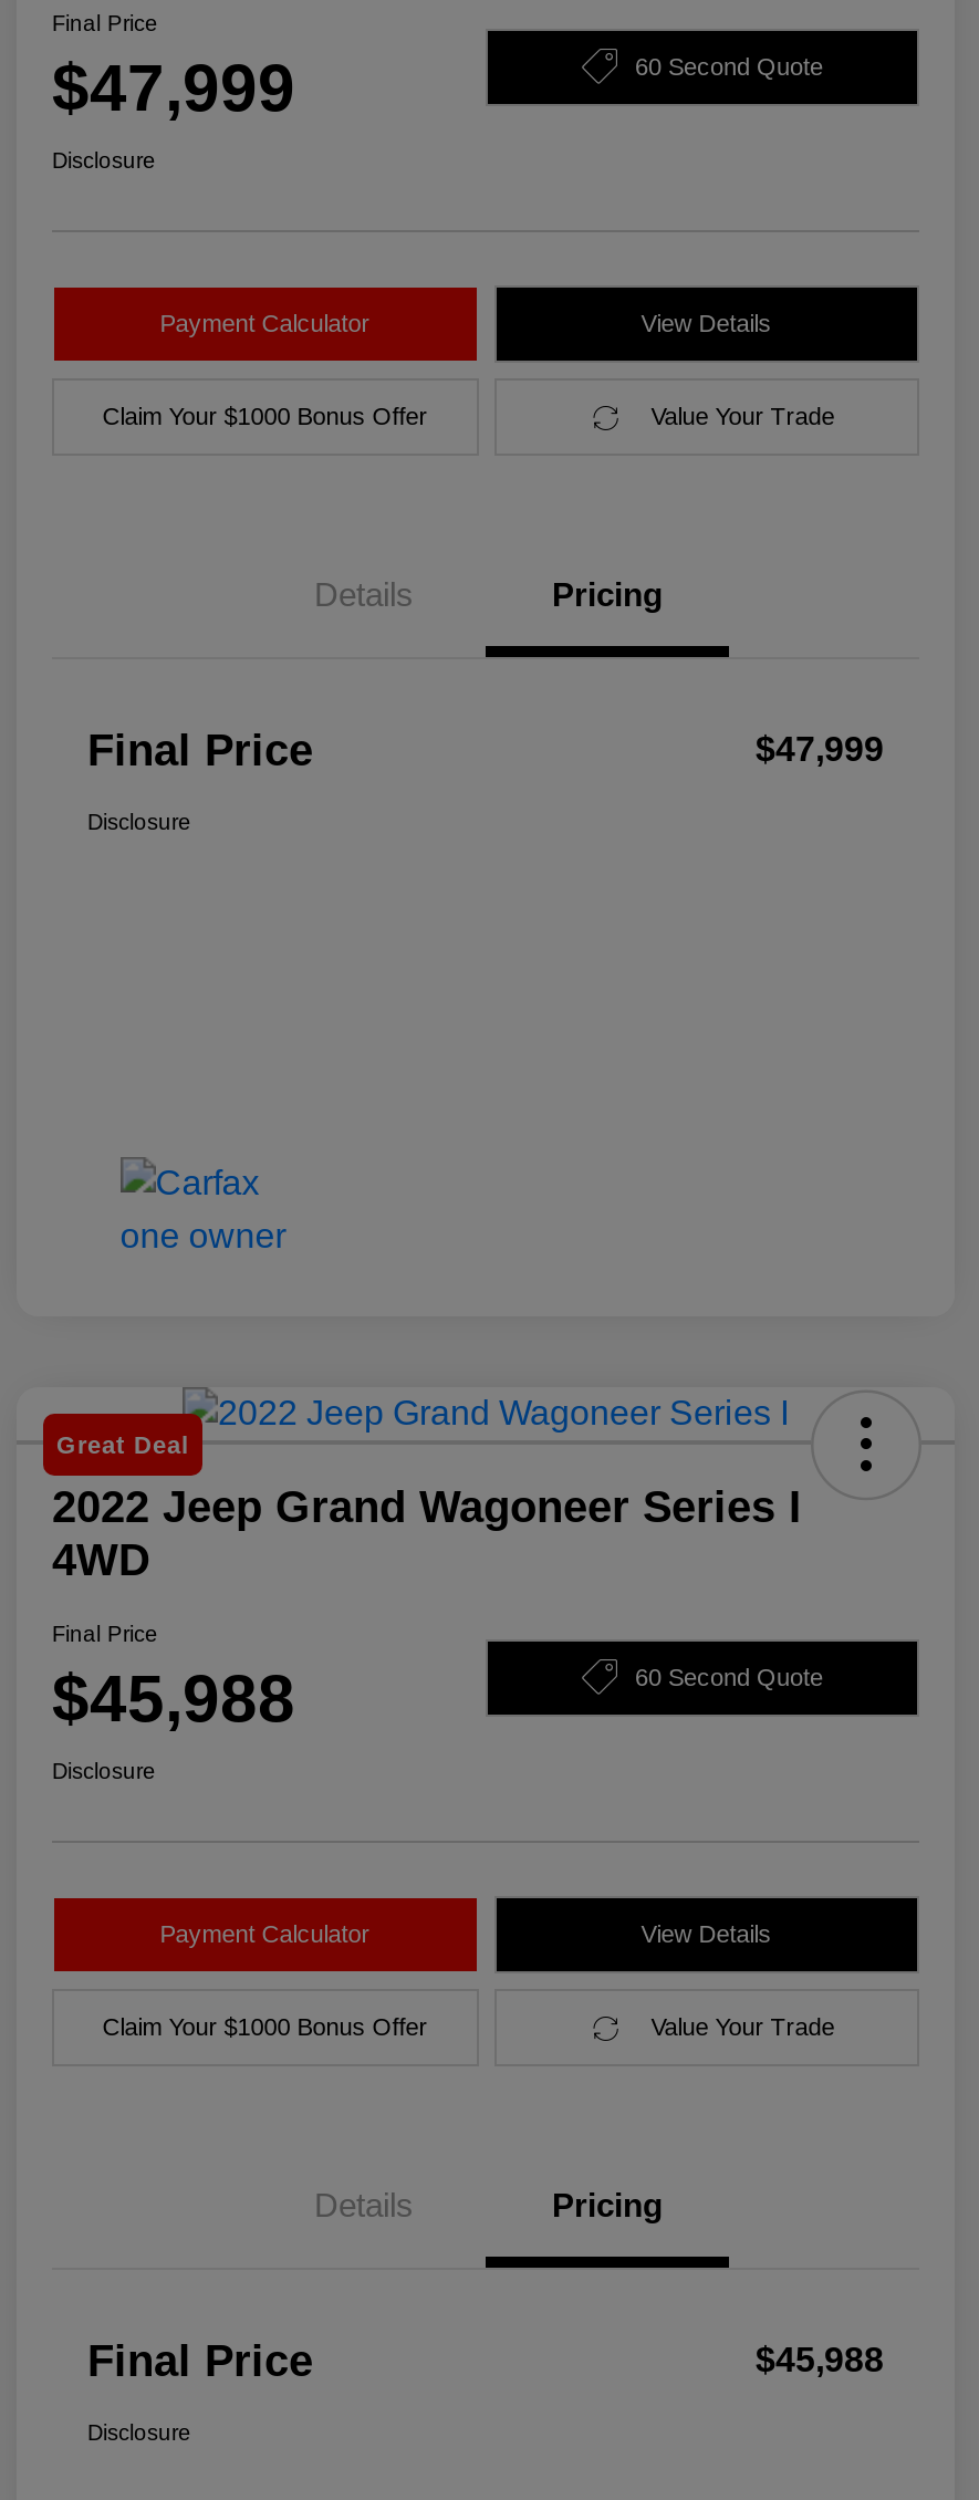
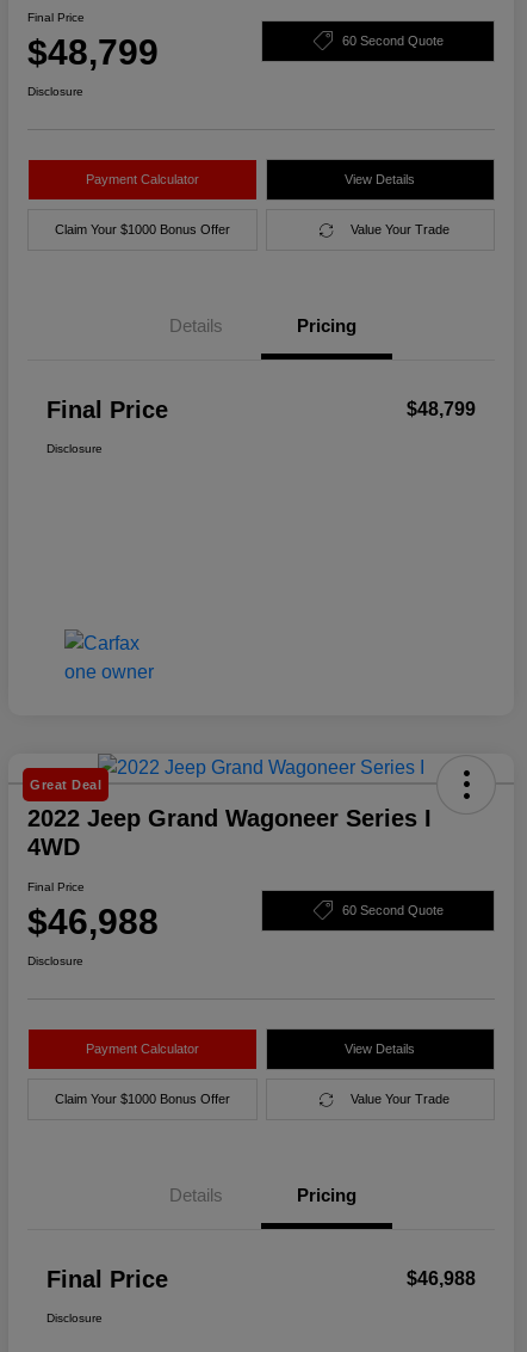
- $47,999
+ $48,799

- $47,999
+ $48,799

- $45,988
+ $46,988

- $45,988
+ $46,988
